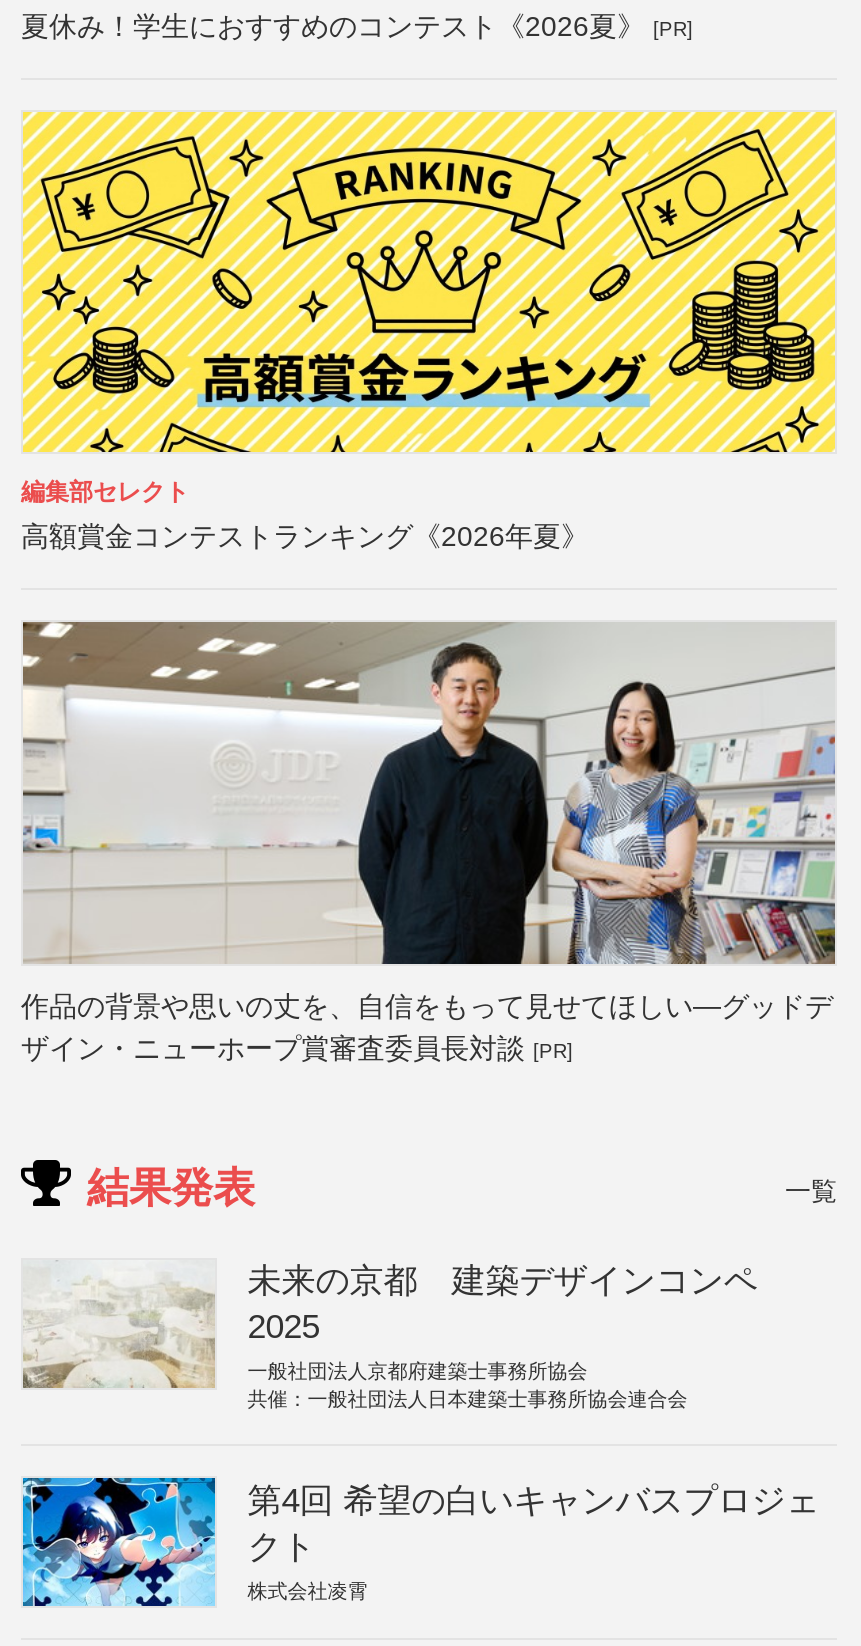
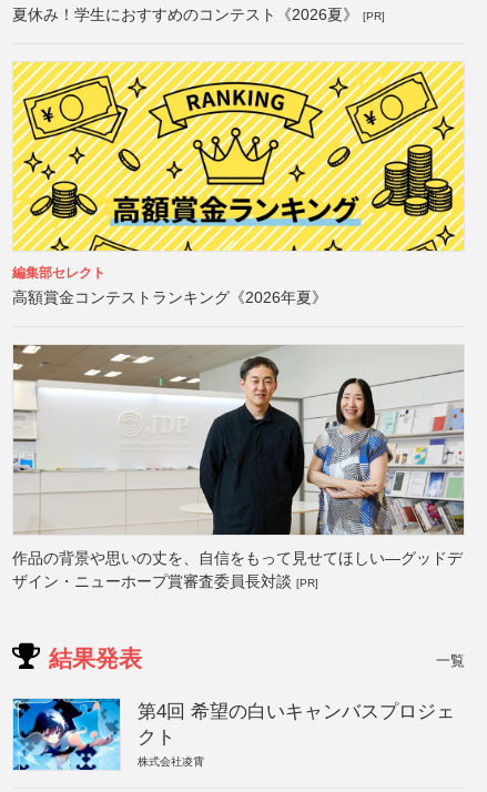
- [image]
- 未来の京都 建築デザインコンペ
- 2025
- 一般社団法人京都府建築士事務所協会
- 共催：一般社団法人日本建築士事務所協会連合会
